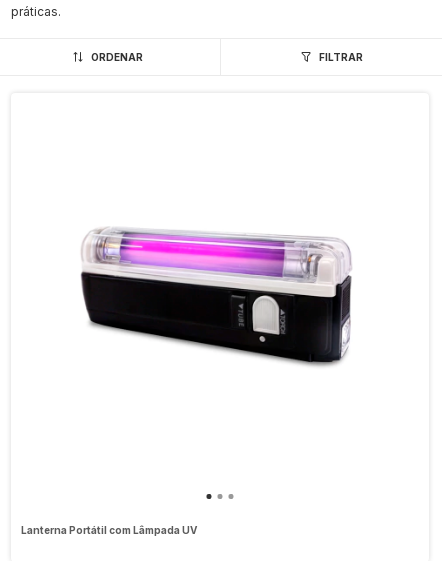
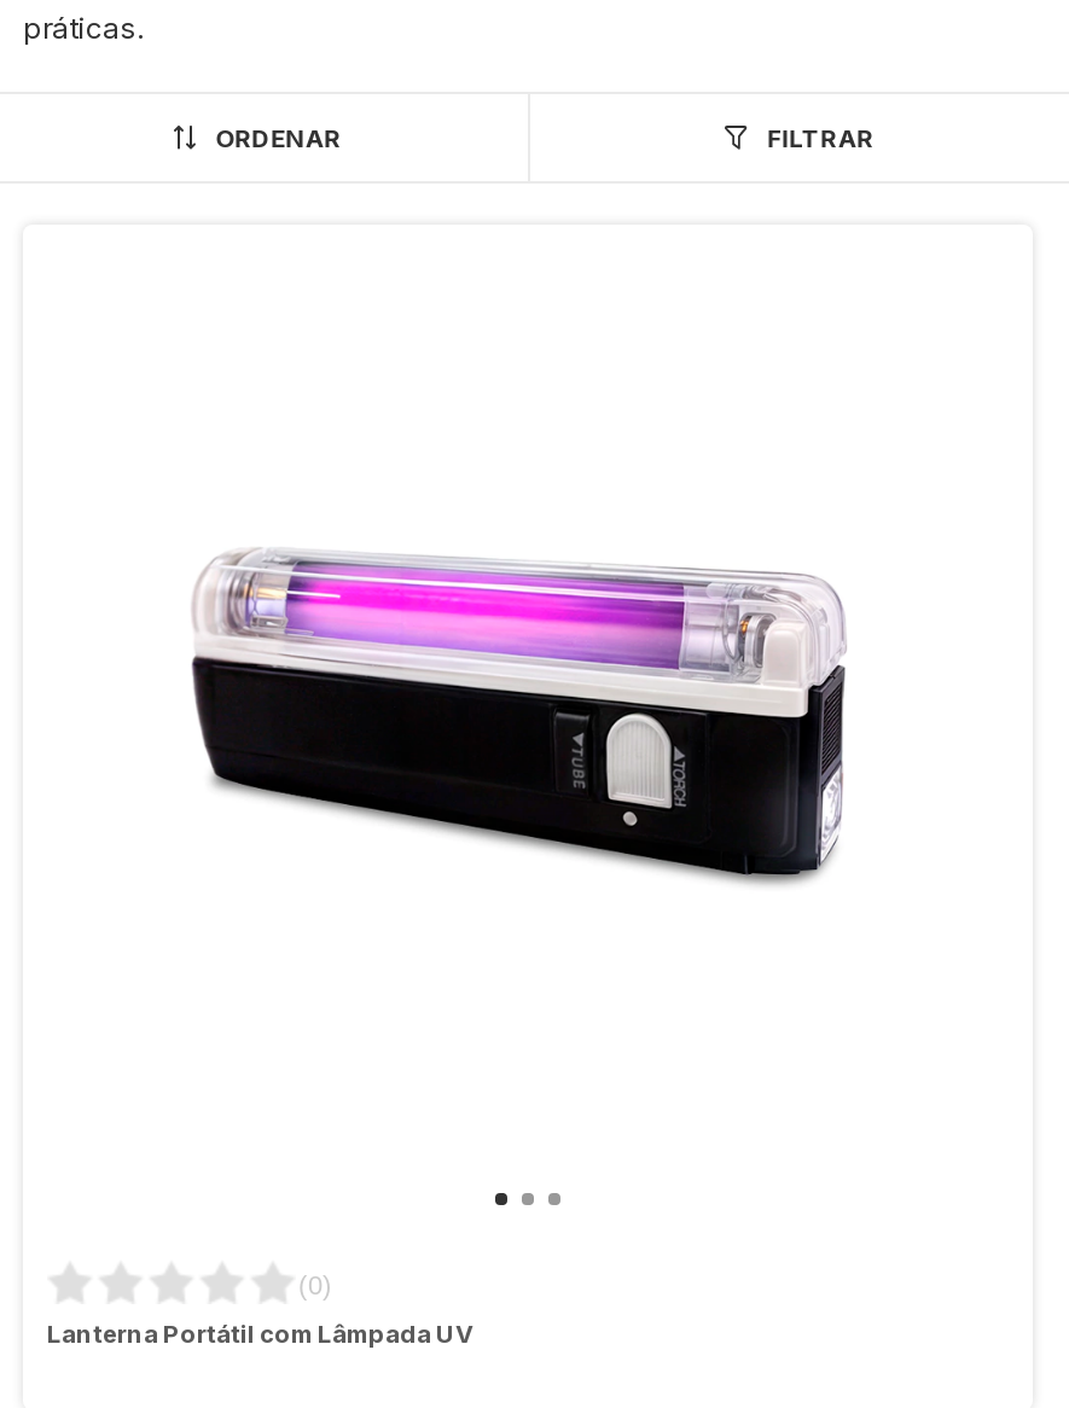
+ (0)
